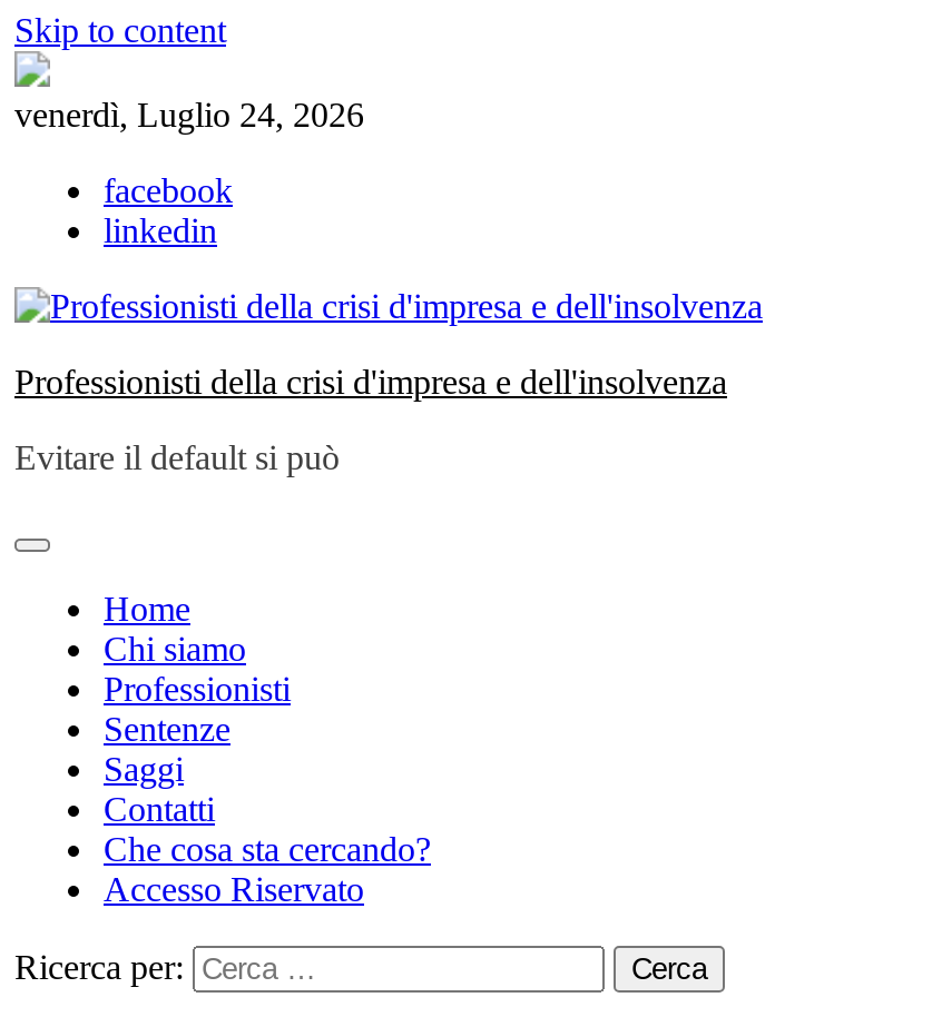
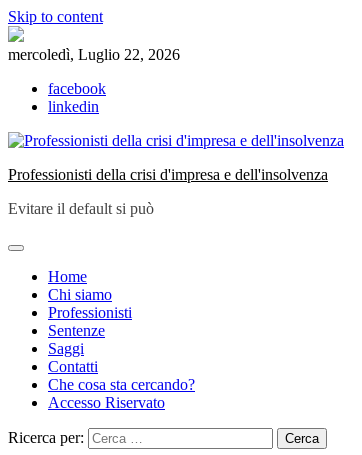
- venerdì, Luglio 24, 2026
+ mercoledì, Luglio 22, 2026
